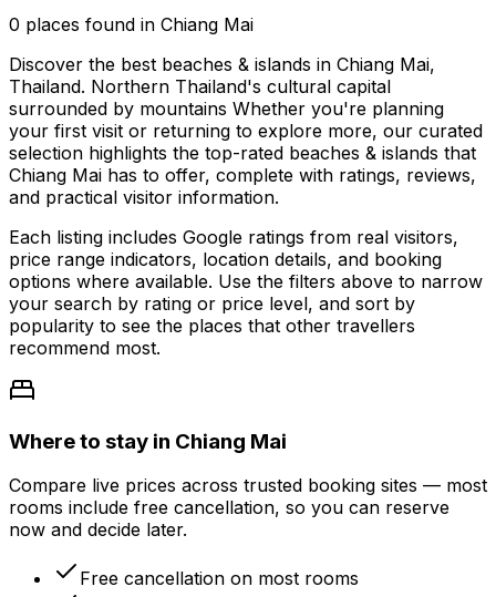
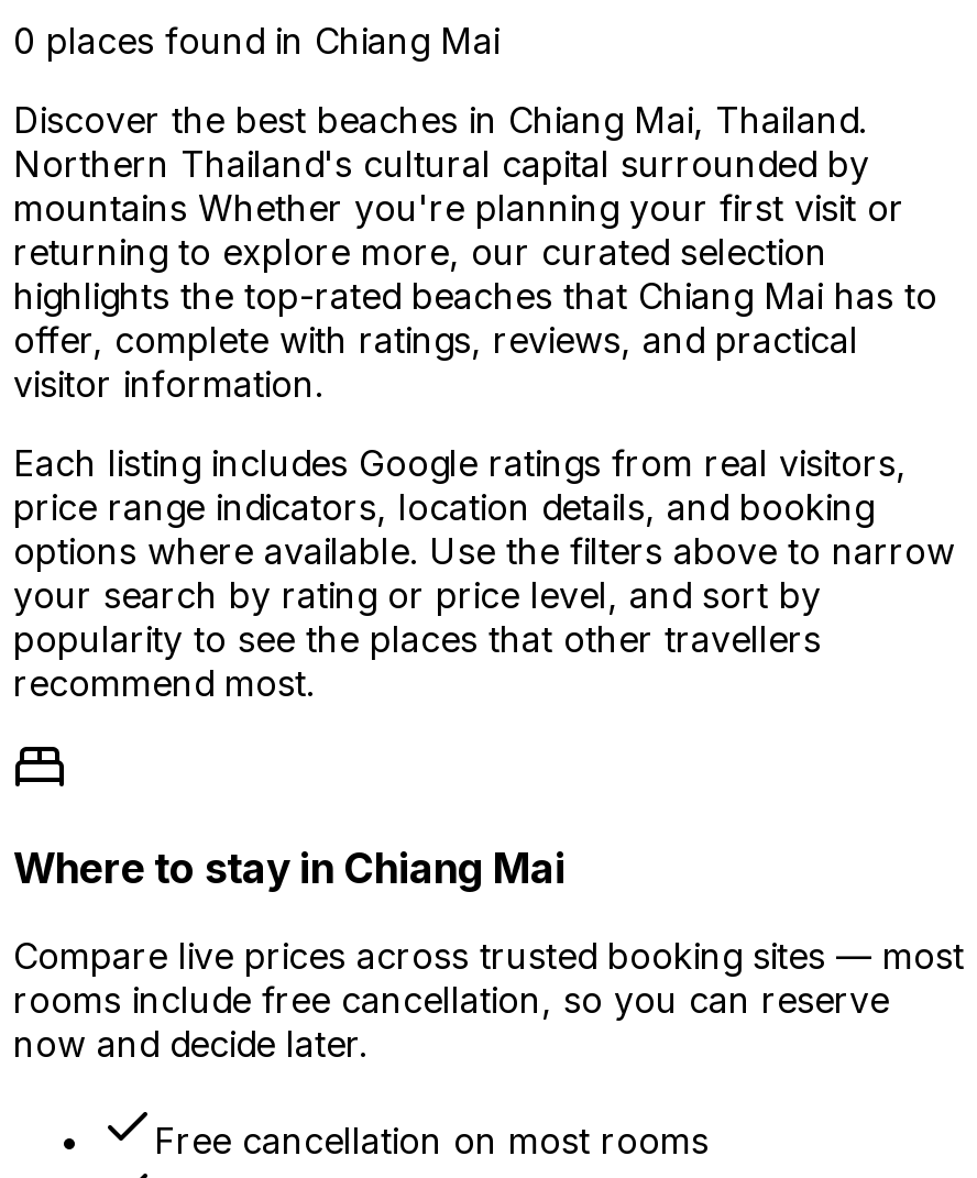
- Discover the best beaches & islands in Chiang Mai,
- Thailand. Northern Thailand's cultural capital
- surrounded by mountains Whether you're planning
- your first visit or returning to explore more, our curated
- selection highlights the top-rated beaches & islands that
- Chiang Mai has to offer, complete with ratings, reviews,
- and practical visitor information.
+ Discover the best beaches in Chiang Mai, Thailand.
+ Northern Thailand's cultural capital surrounded by
+ mountains Whether you're planning your first visit or
+ returning to explore more, our curated selection
+ highlights the top-rated beaches that Chiang Mai has to
+ offer, complete with ratings, reviews, and practical
+ visitor information.
